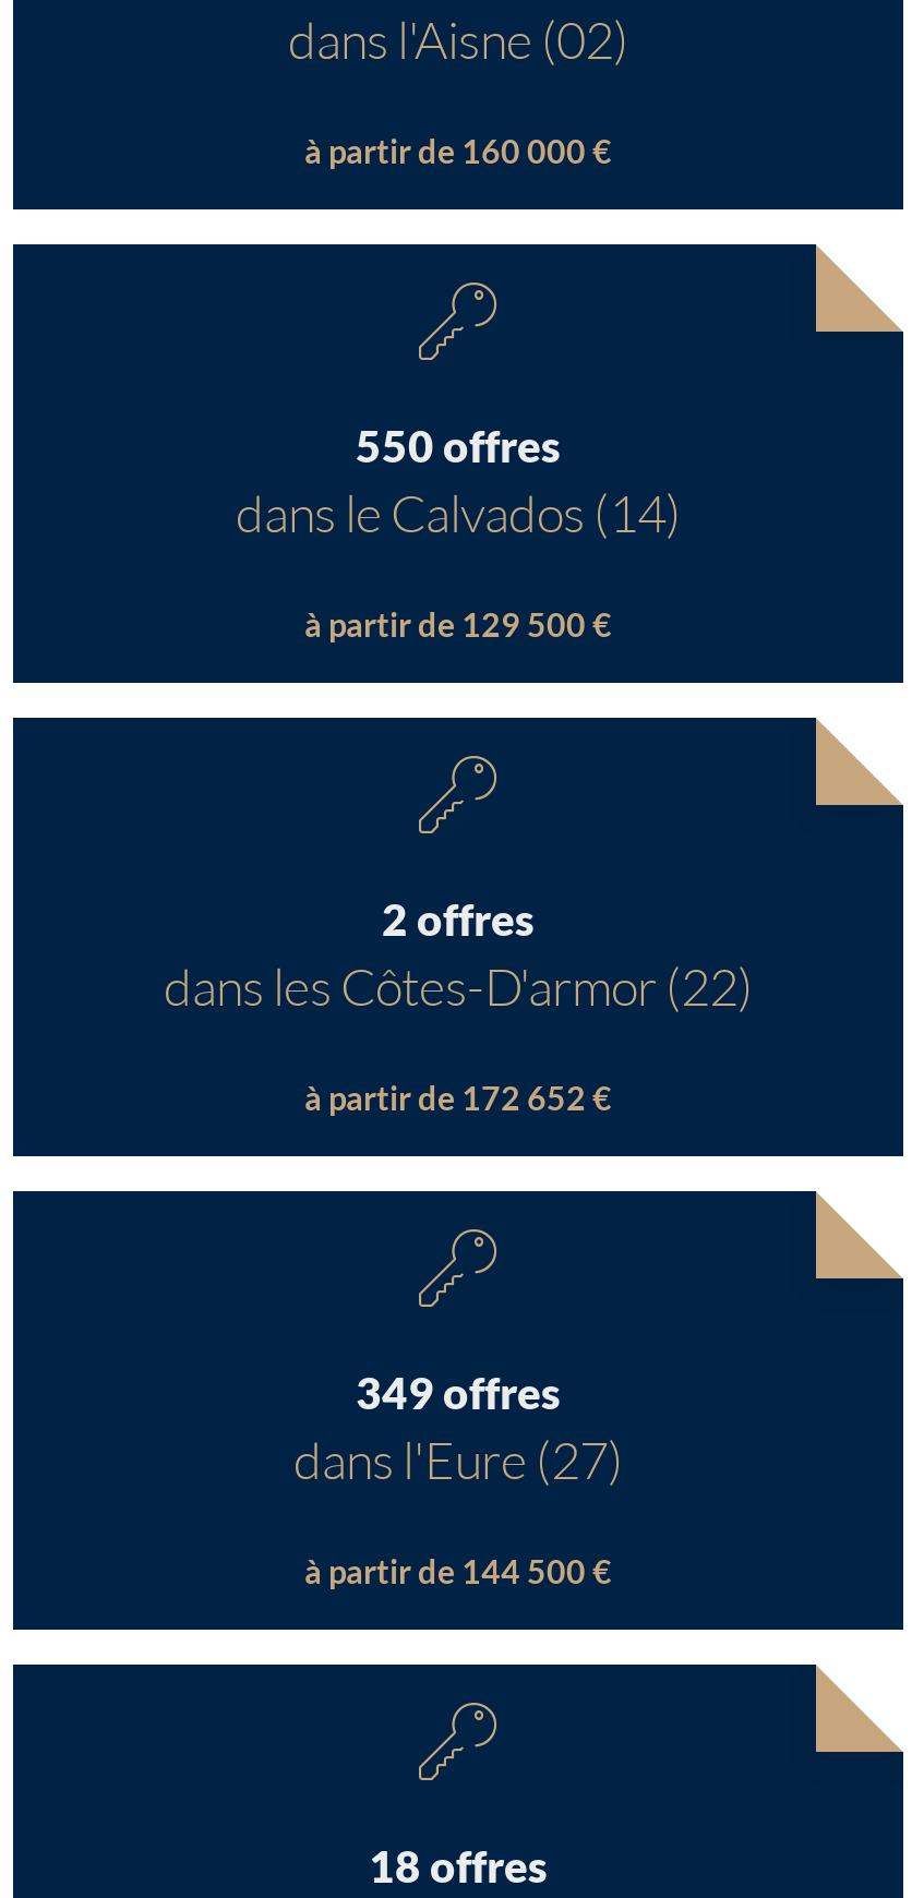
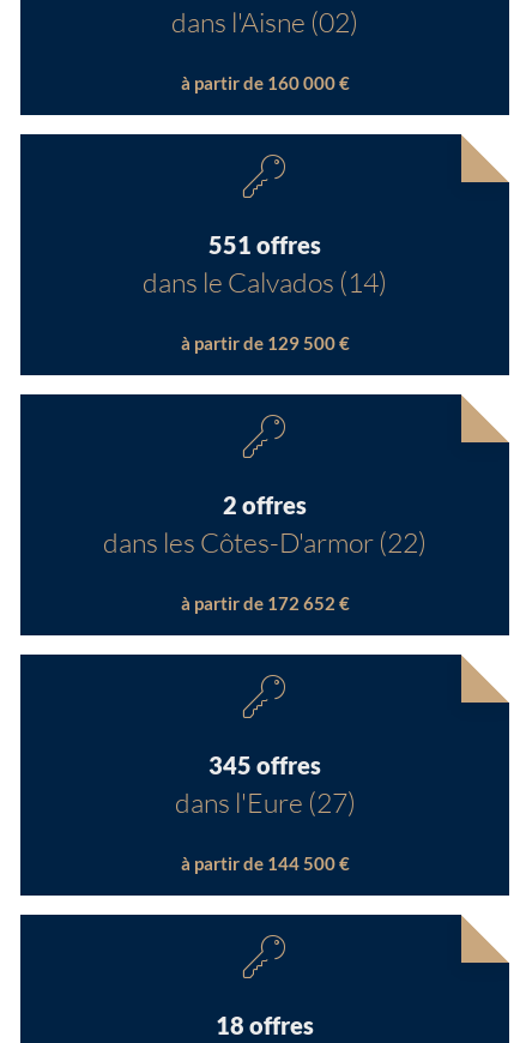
- 550 offres
+ 551 offres

- 349 offres
+ 345 offres
